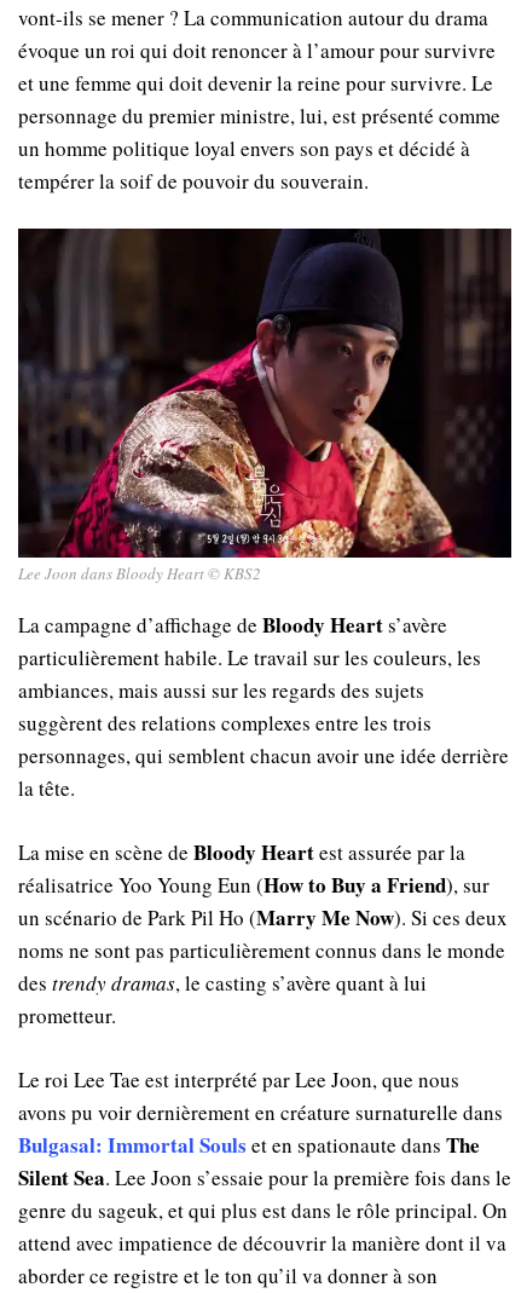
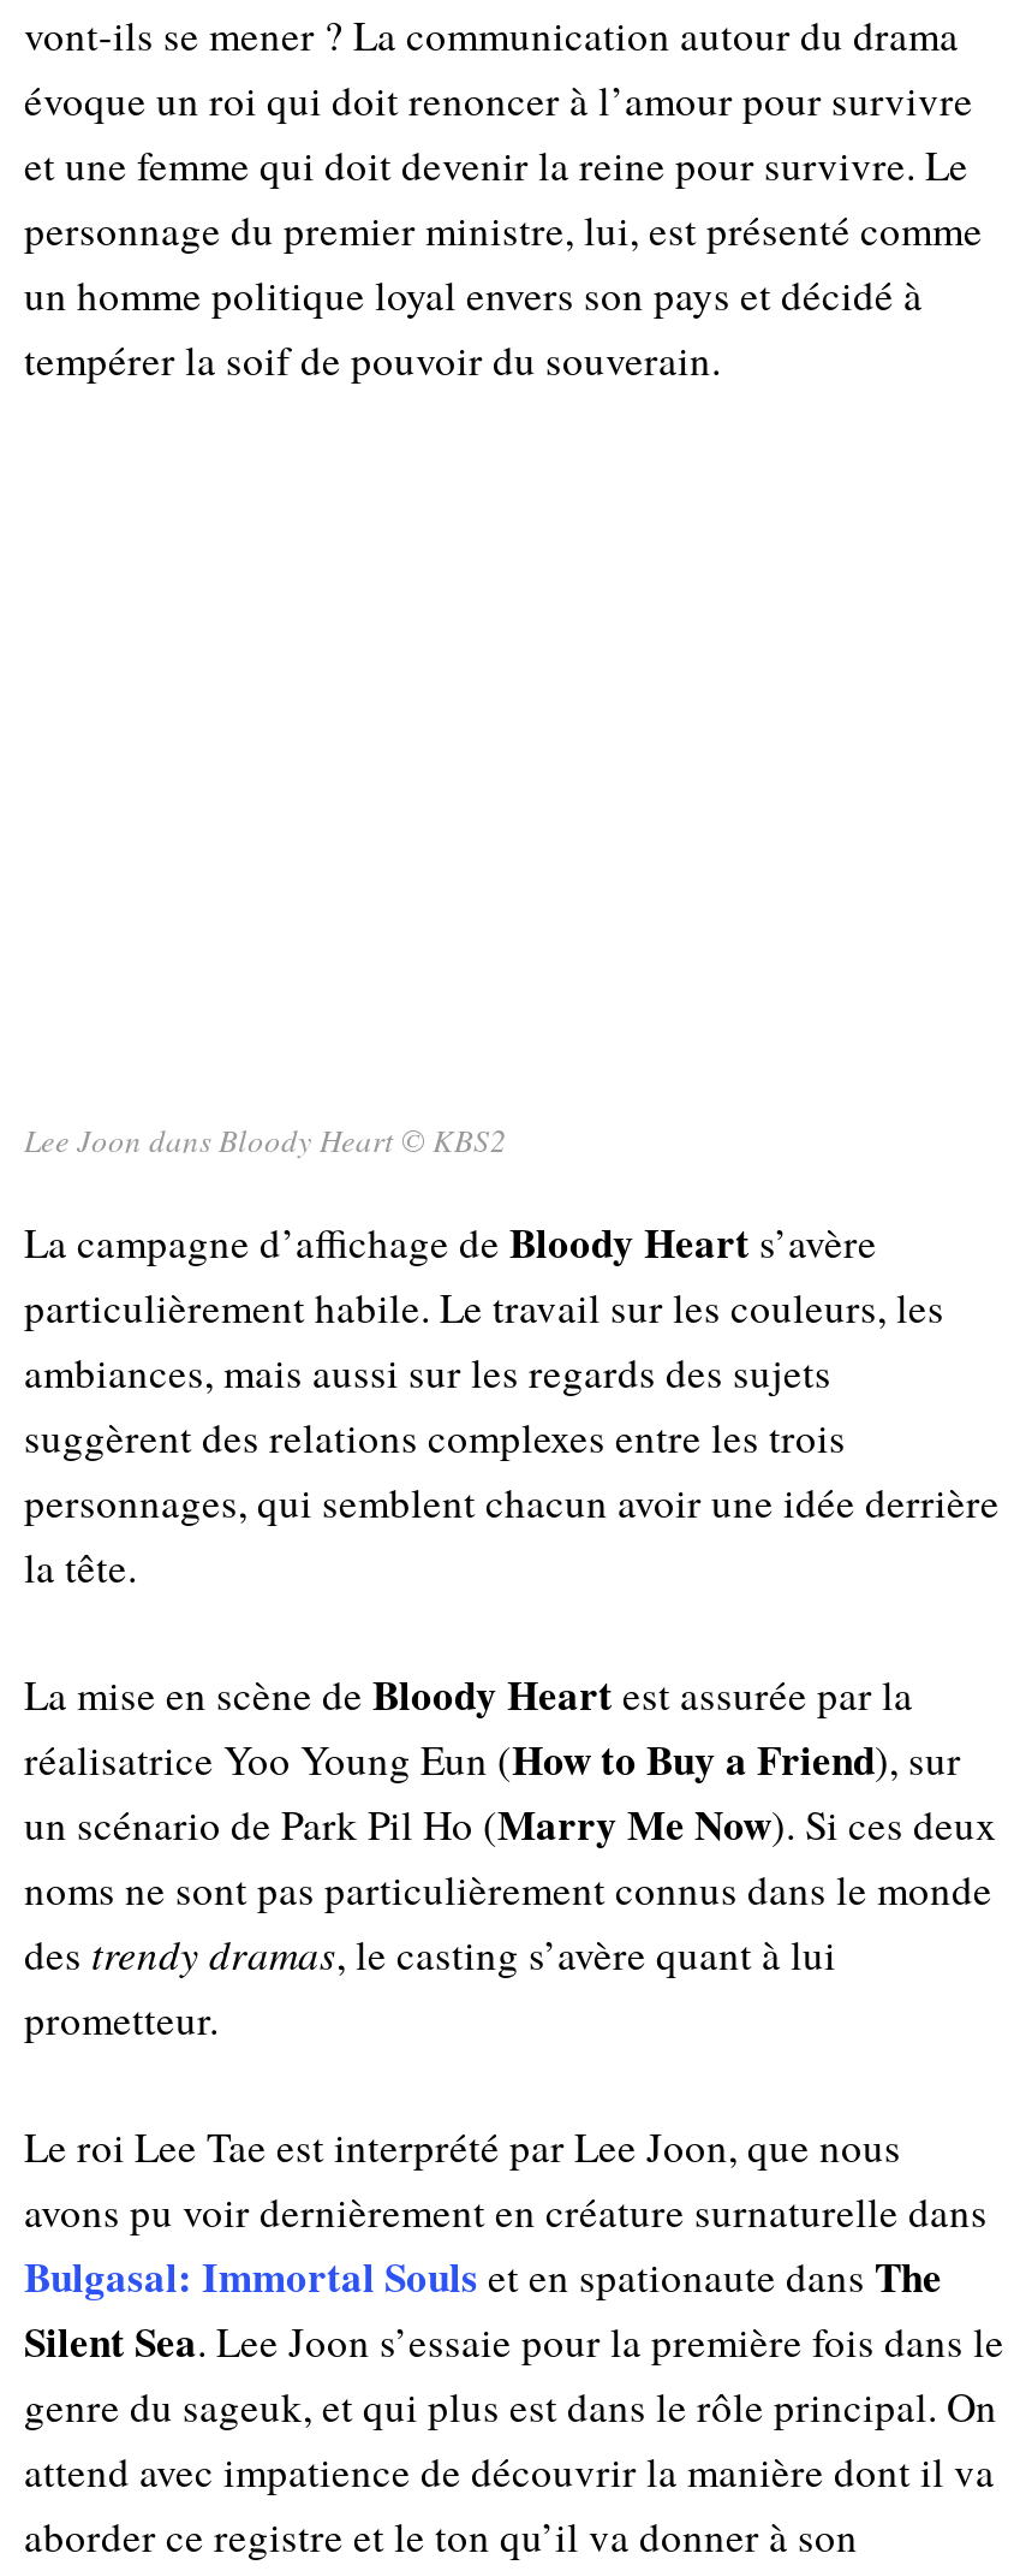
- [image]
